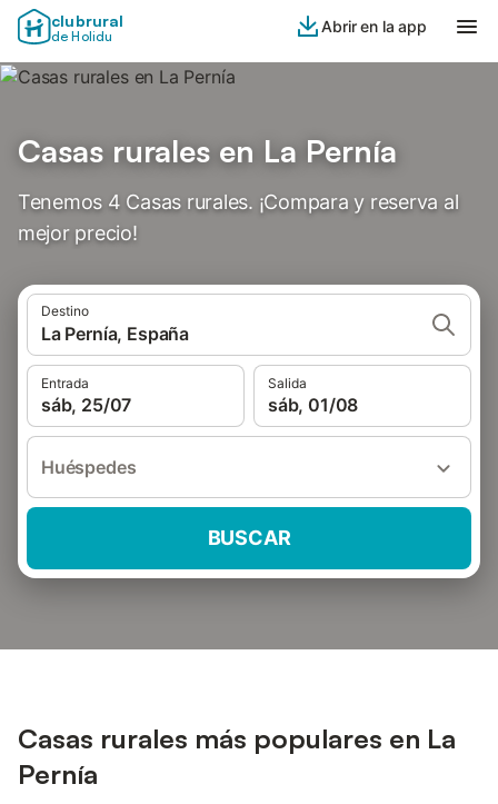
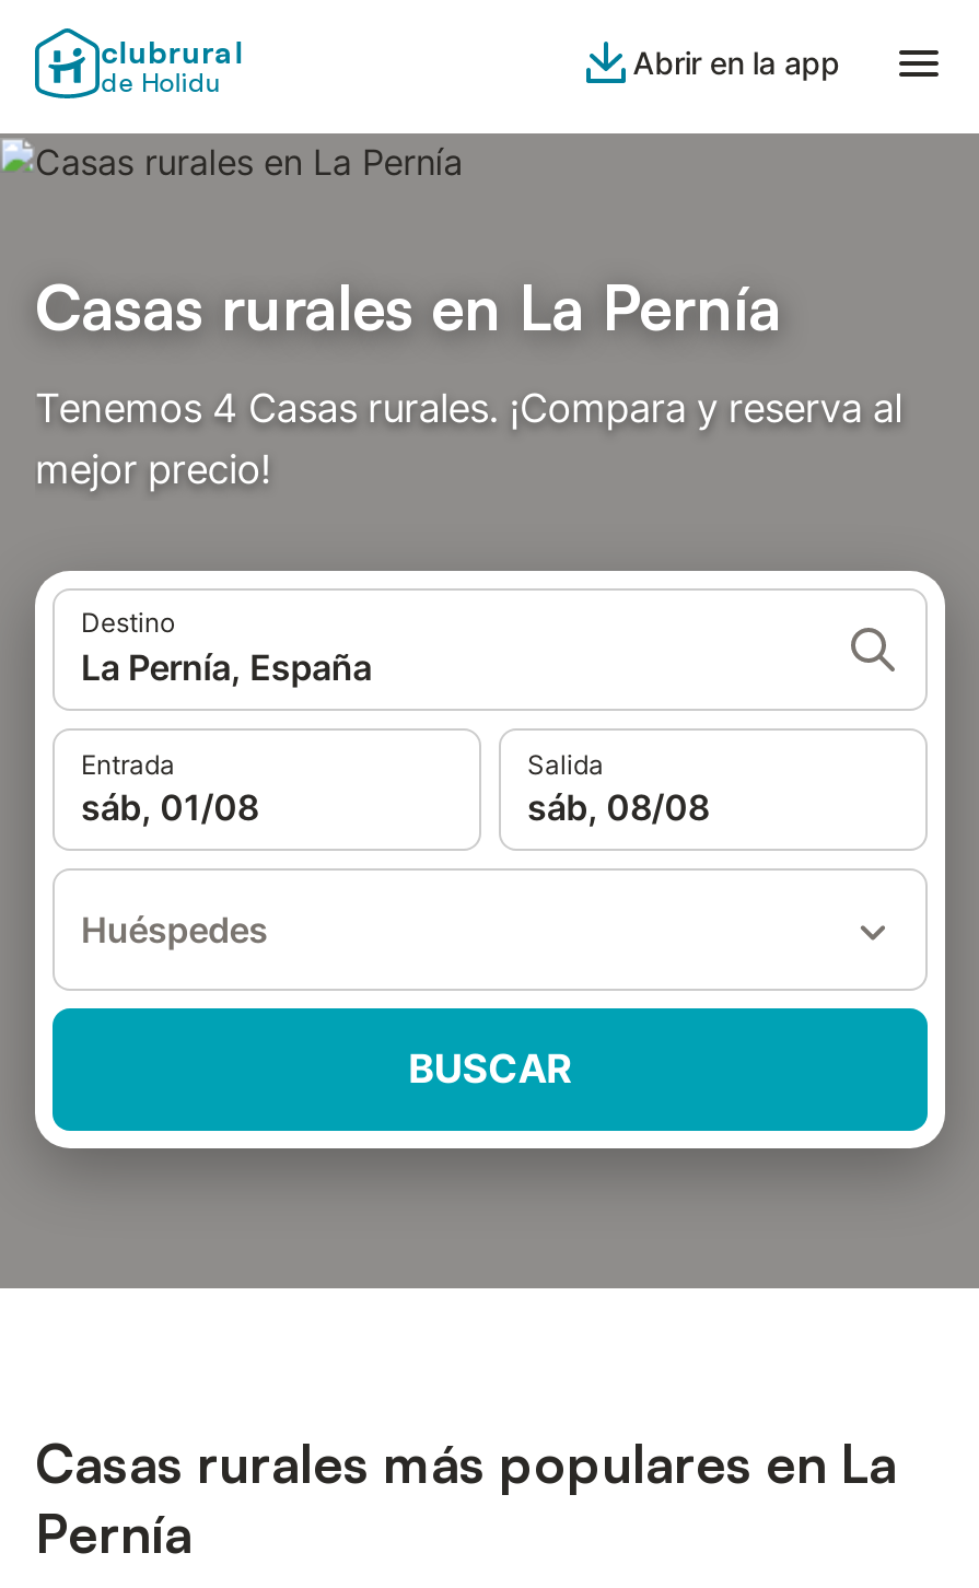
- sáb, 25/07
+ sáb, 01/08

- sáb, 01/08
+ sáb, 08/08
